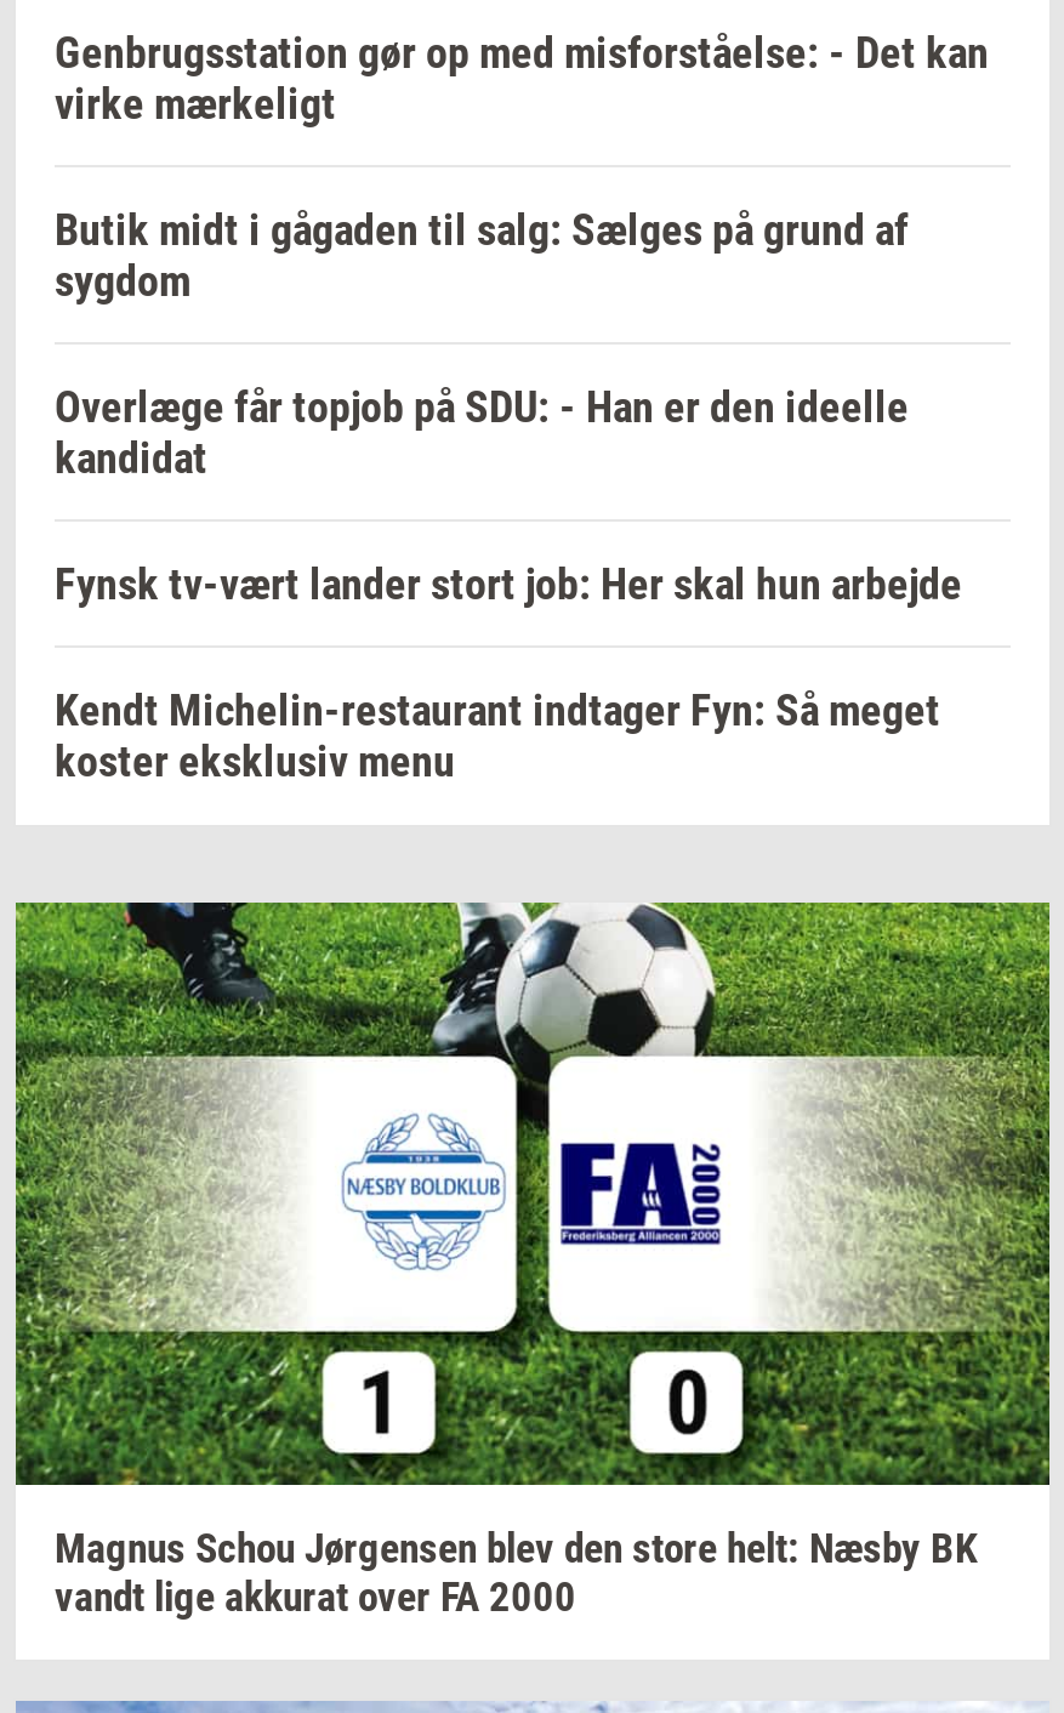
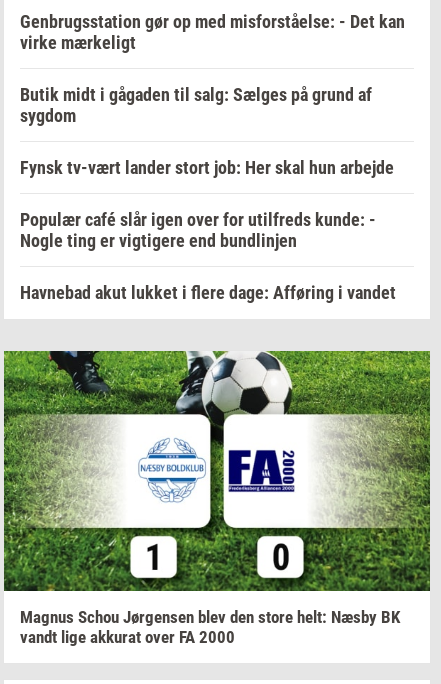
- Overlæge får topjob på SDU: - Han er den ideelle
- kandidat

moved up: Fynsk tv-vært lander stort job: Her skal hun arbejde

- Kendt Michelin-restaurant indtager Fyn: Så meget
- koster eksklusiv menu
+ Populær café slår igen over for utilfreds kunde: -
+ Nogle ting er vigtigere end bundlinjen
+ Havnebad akut lukket i flere dage: Afføring i vandet
